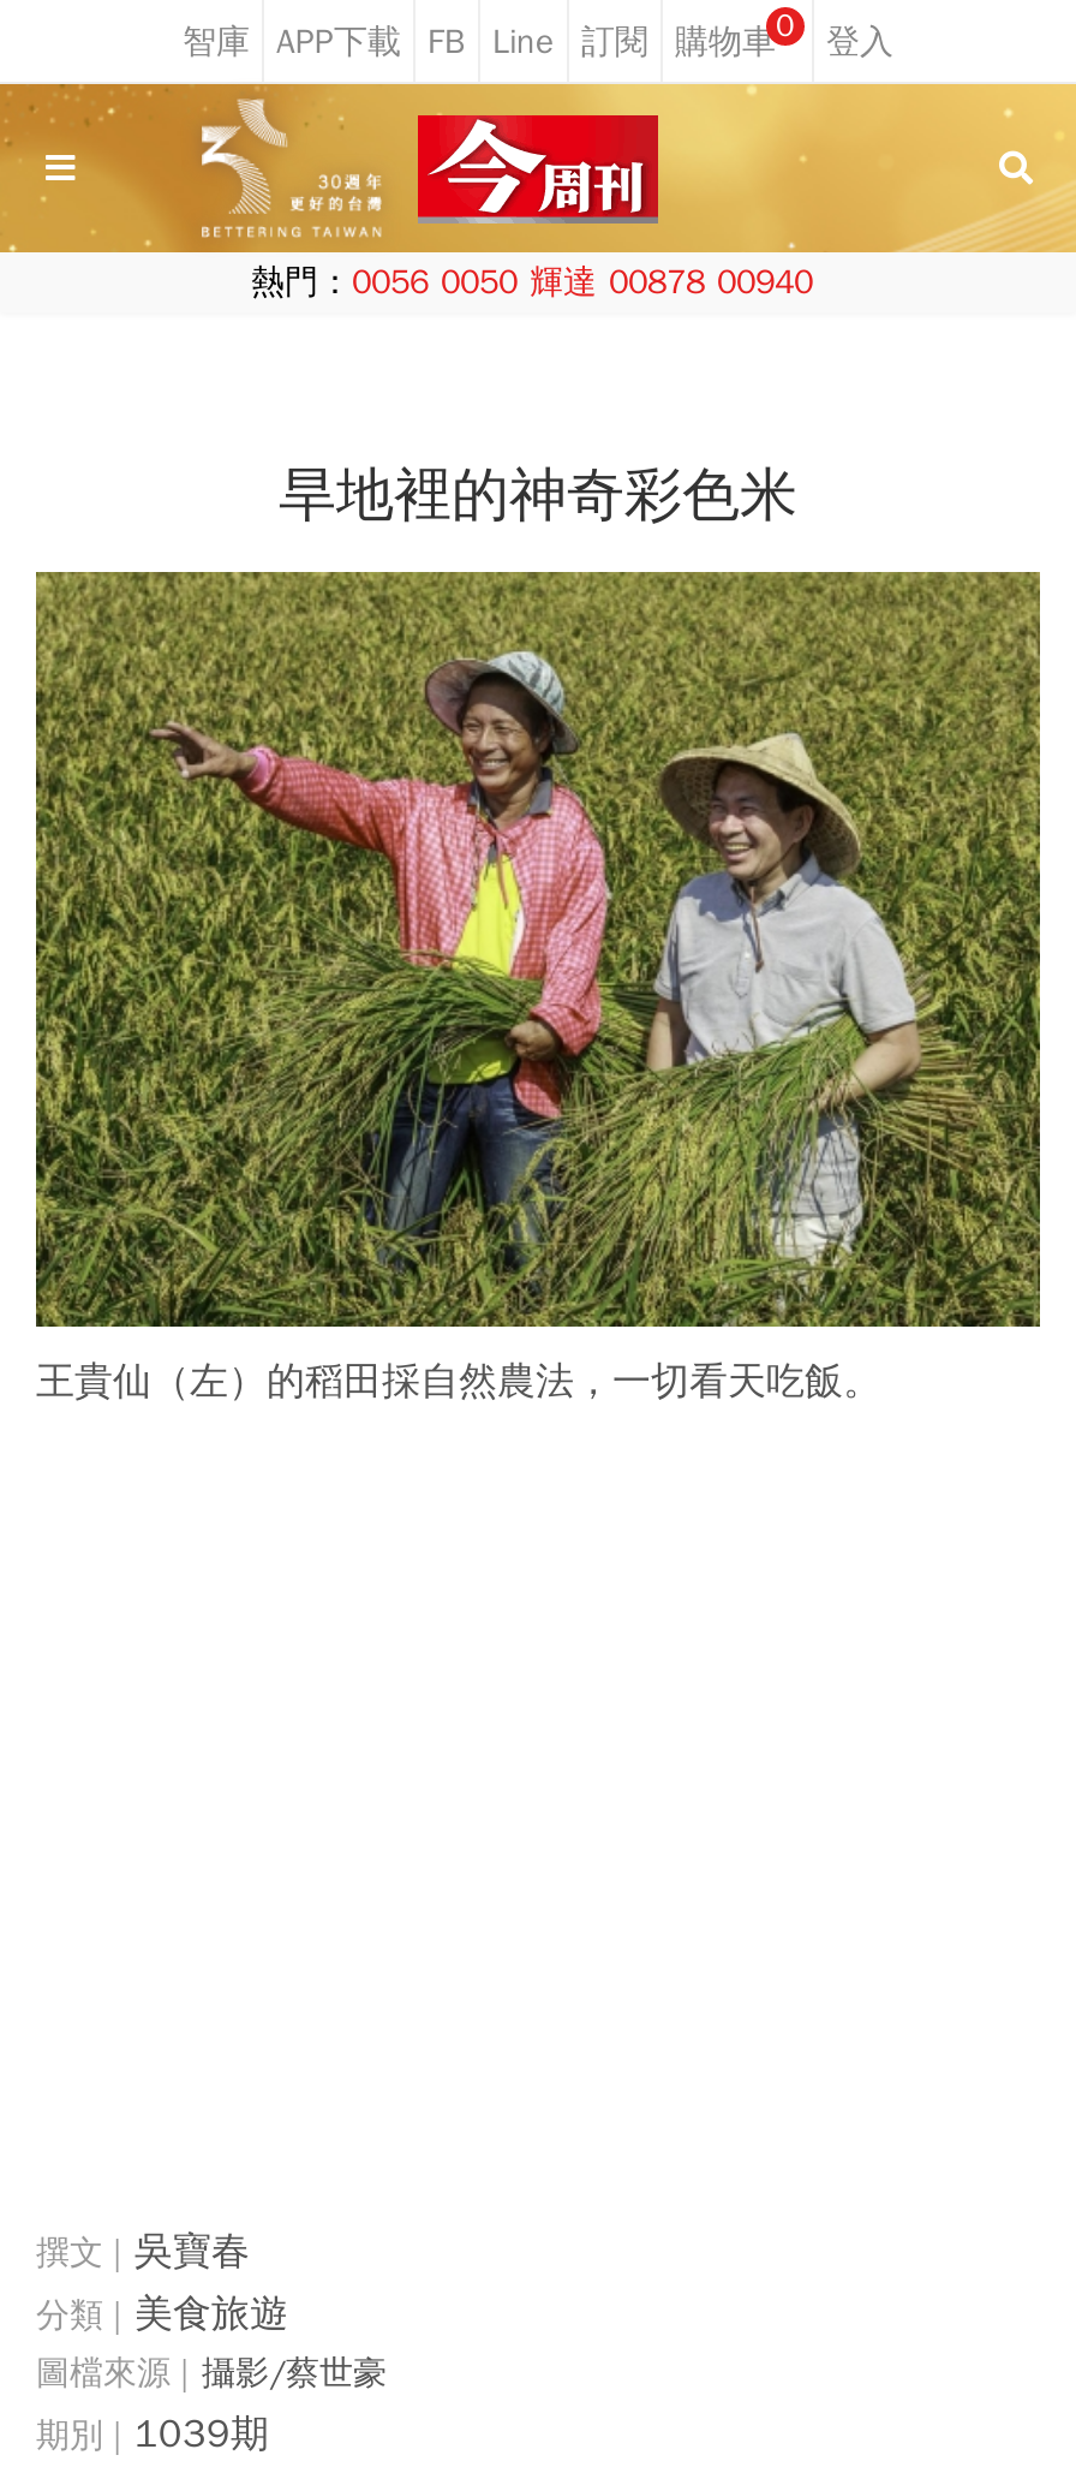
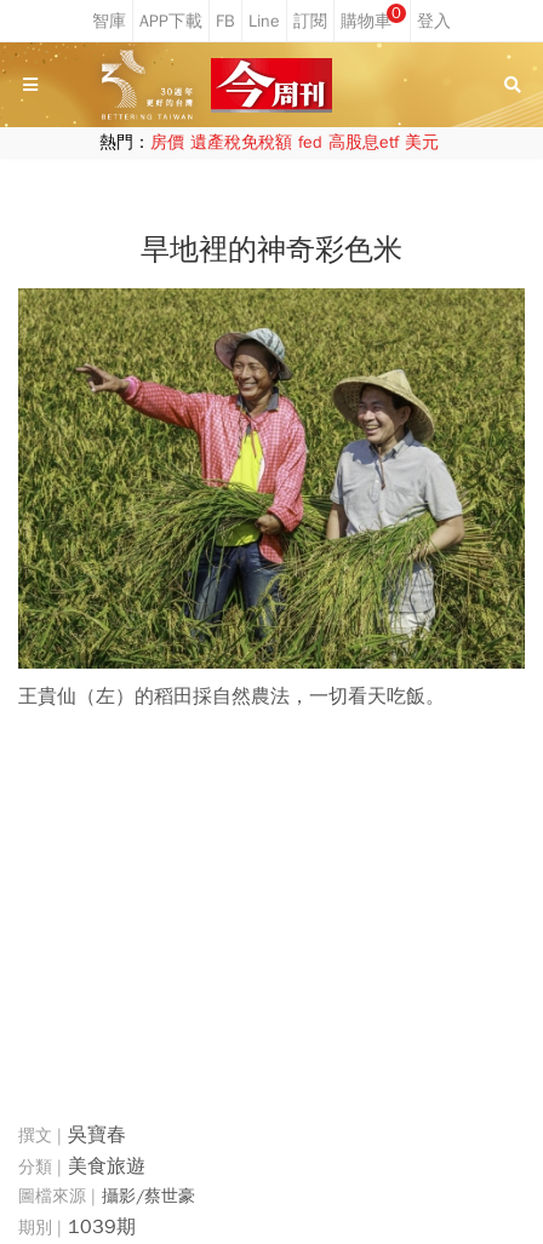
- 熱門：0056 0050 輝達 00878 00940
+ 熱門：房價 遺產稅免稅額 fed 高股息etf 美元
